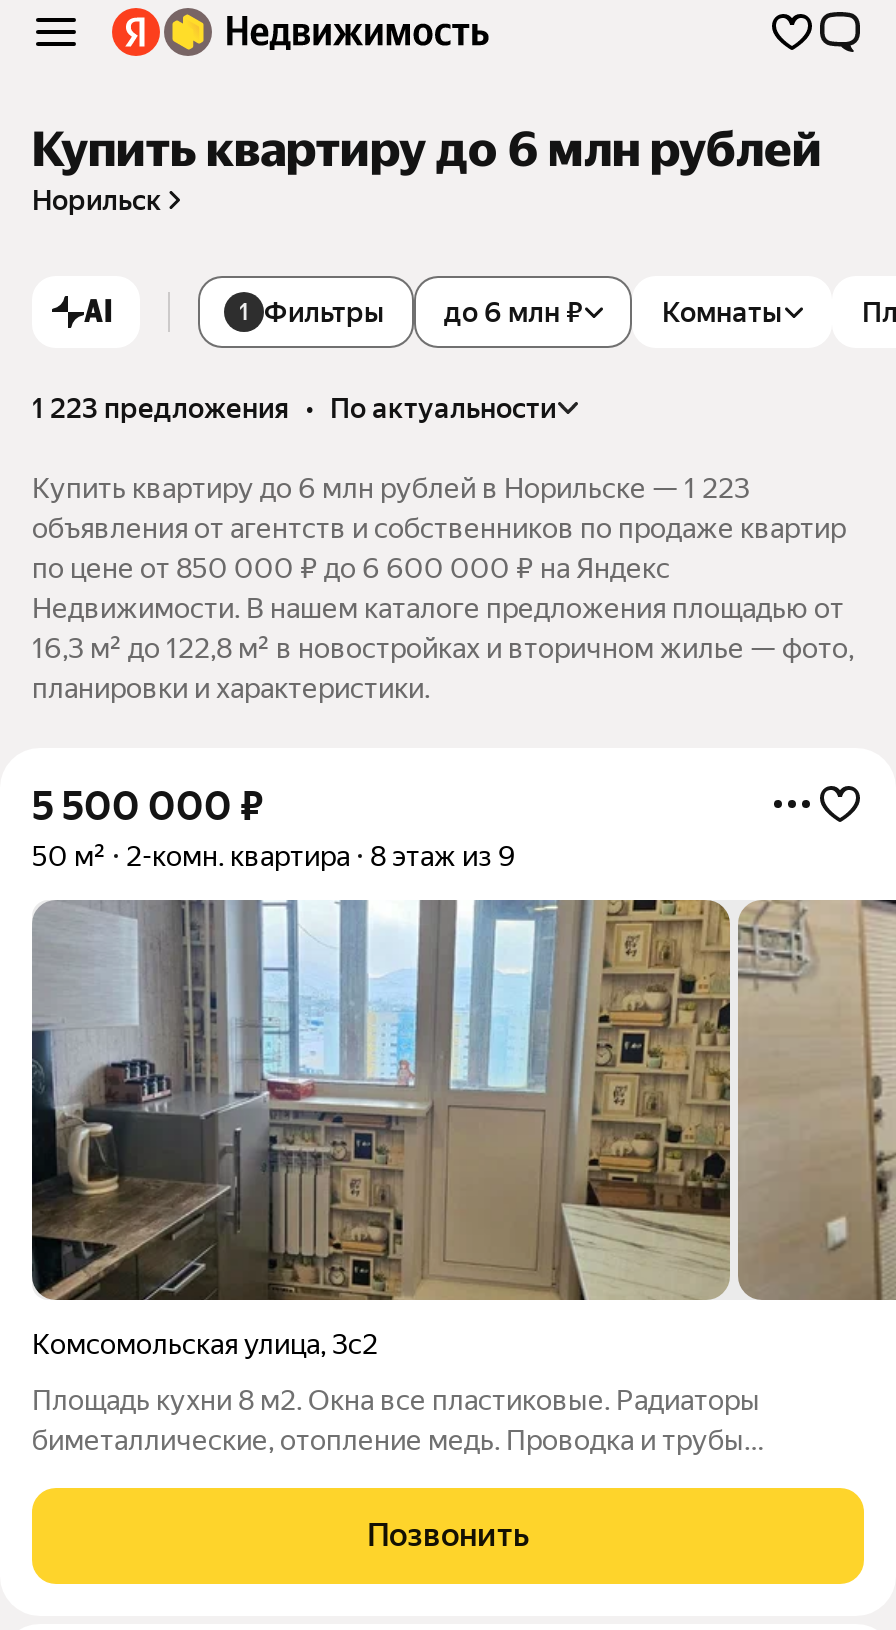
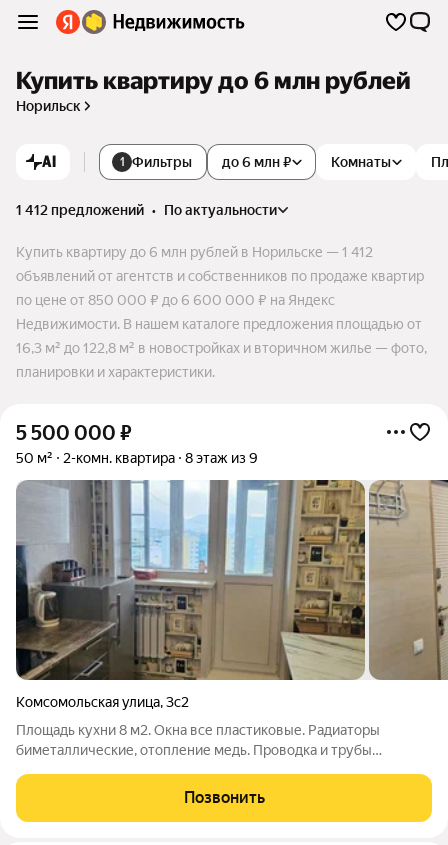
- 1 223 предложения • по актуальности
+ 1 412 предложений • по актуальности

- Купить квартиру до 6 млн рублей в Норильске — 1 223
+ Купить квартиру до 6 млн рублей в Норильске — 1 412

- объявления от агентств и собственников по продаже квартир
+ объявлений от агентств и собственников по продаже квартир
